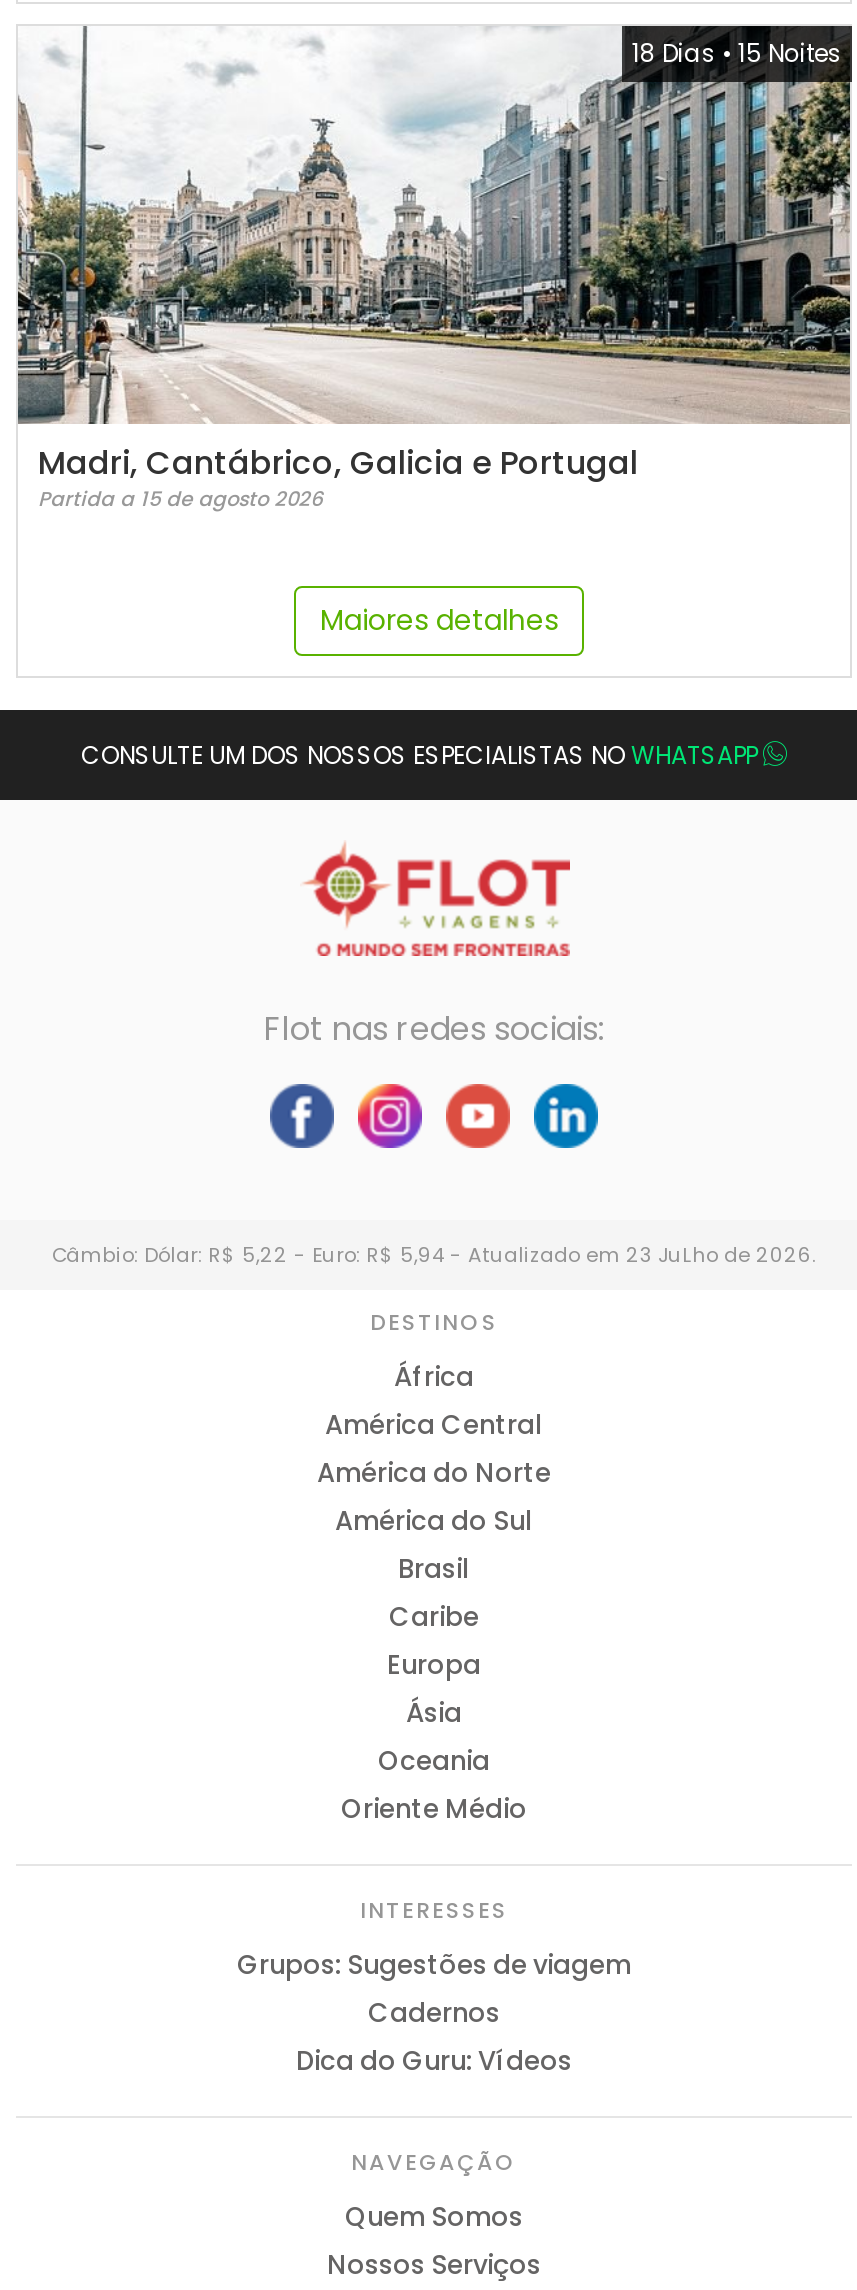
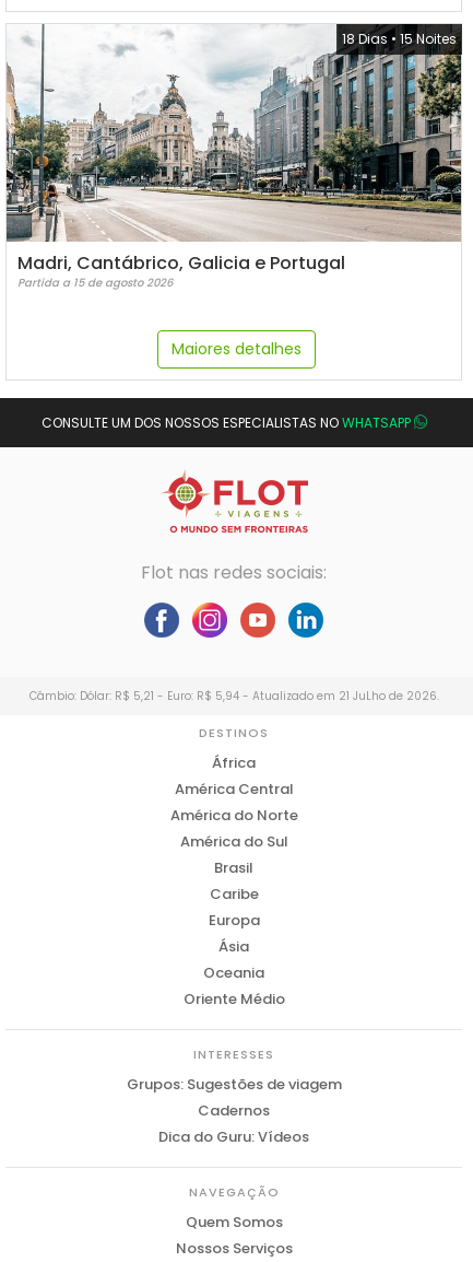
- Câmbio: Dólar: R$ 5,22 - Euro: R$ 5,94 - Atualizado em 23 JuLho de 2026.
+ Câmbio: Dólar: R$ 5,21 - Euro: R$ 5,94 - Atualizado em 21 JuLho de 2026.
